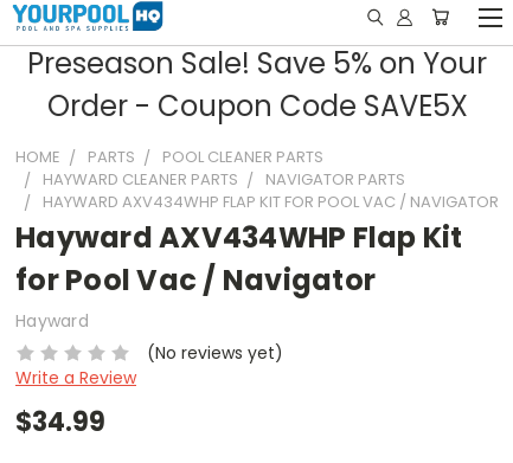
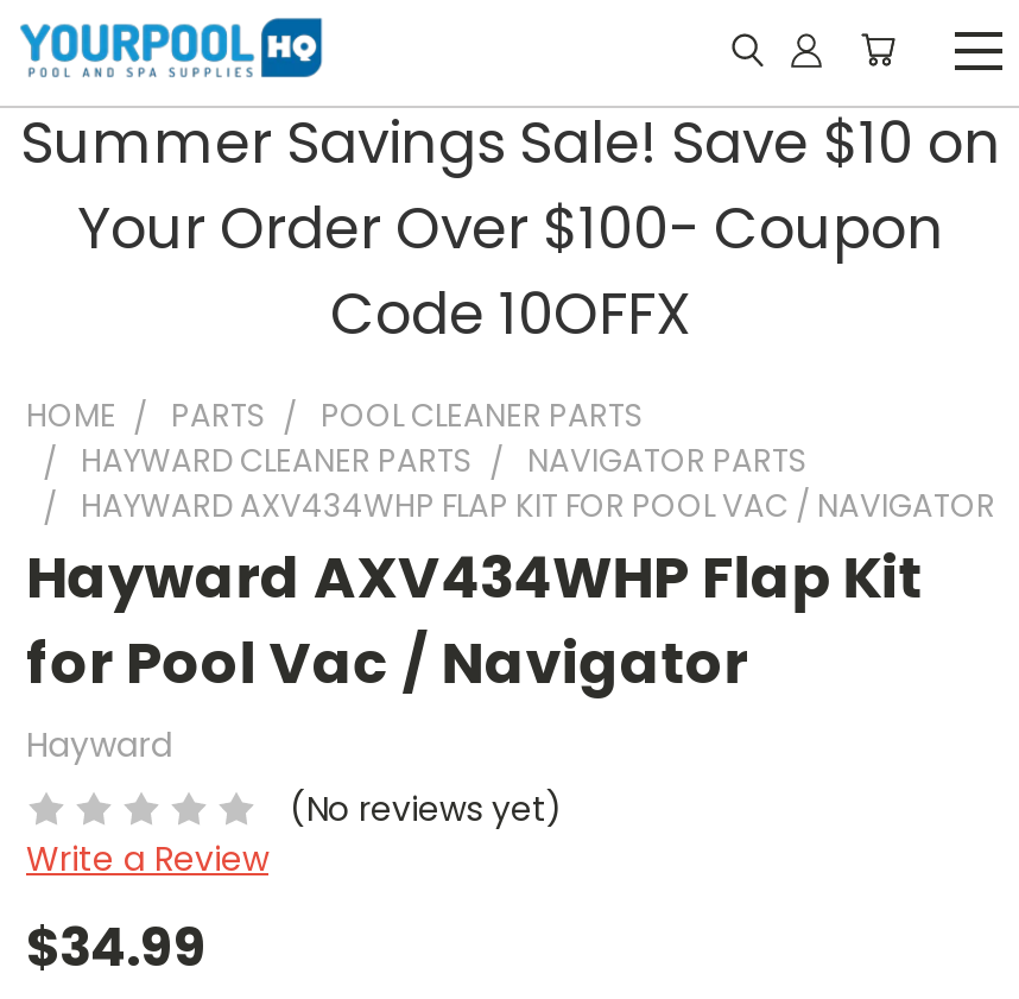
- Preseason Sale! Save 5% on Your
- Order - Coupon Code SAVE5X
+ Summer Savings Sale! Save $10 on
+ Your Order Over $100- Coupon
+ Code 10OFFX
